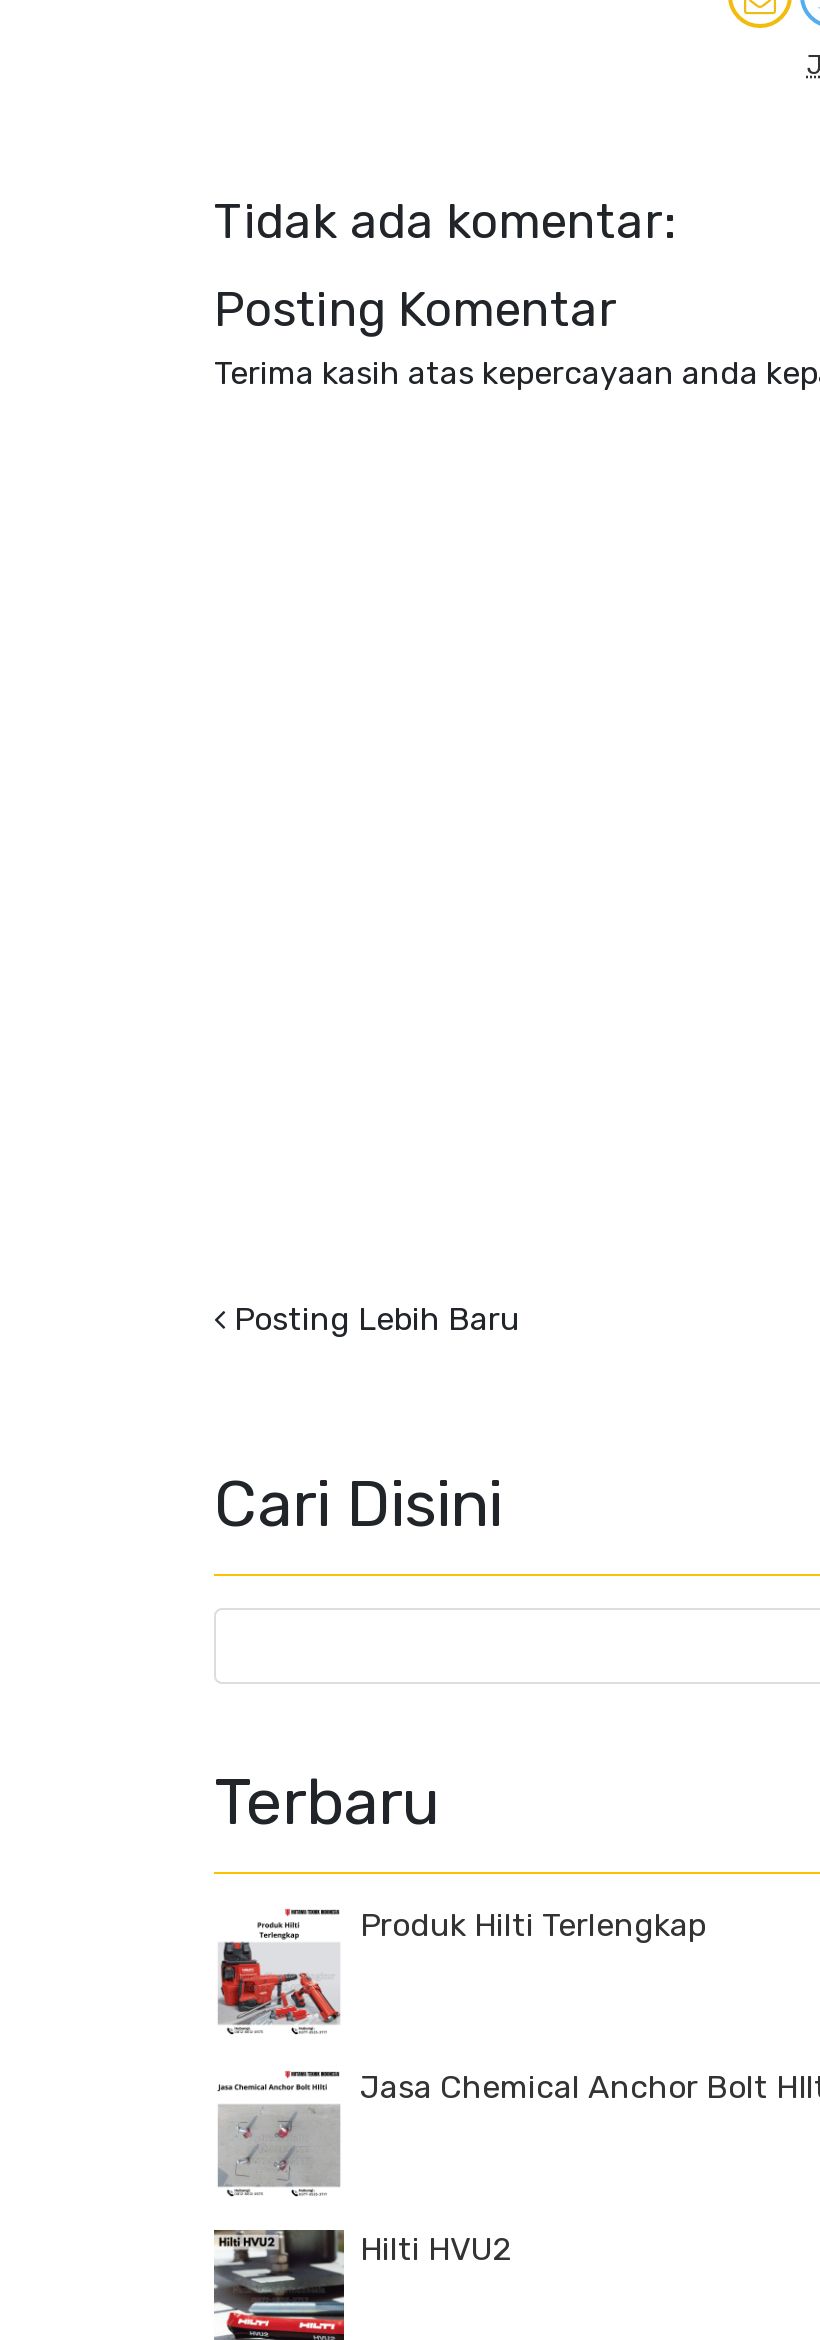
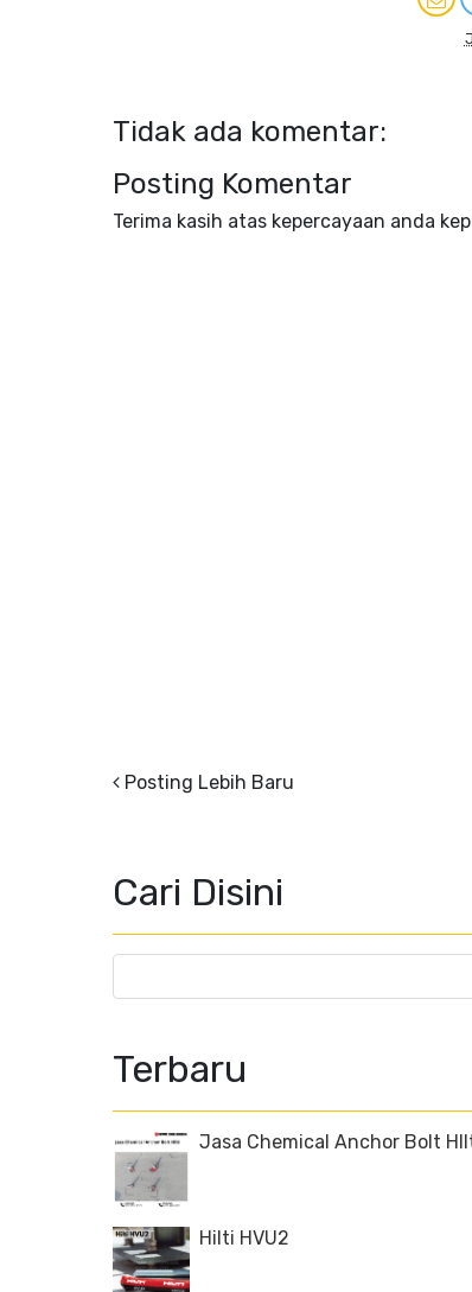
- [image]
- Produk Hilti Terlengkap
